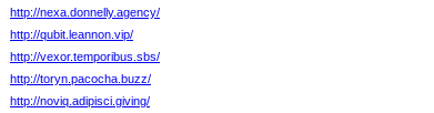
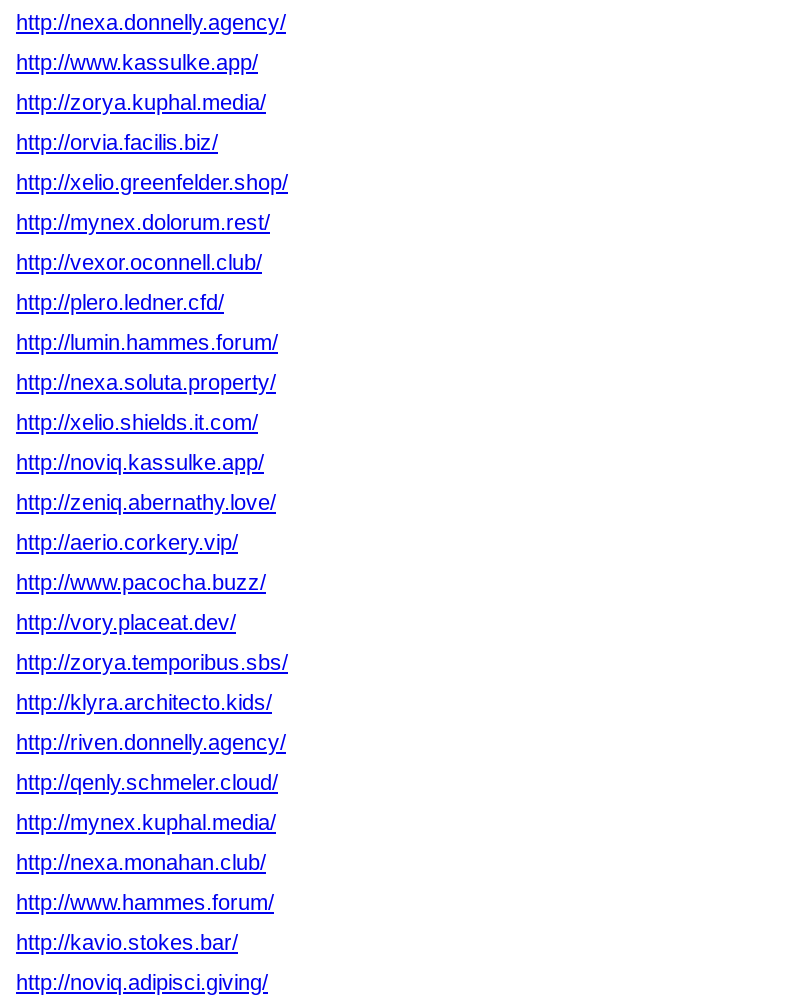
- http://qubit.leannon.vip/
- http://vexor.temporibus.sbs/
- http://toryn.pacocha.buzz/
+ http://www.kassulke.app/
+ http://zorya.kuphal.media/
+ http://orvia.facilis.biz/
+ http://xelio.greenfelder.shop/
+ http://mynex.dolorum.rest/
+ http://vexor.oconnell.club/
+ http://plero.ledner.cfd/
+ http://lumin.hammes.forum/
+ http://nexa.soluta.property/
+ http://xelio.shields.it.com/
+ http://noviq.kassulke.app/
+ http://zeniq.abernathy.love/
+ http://aerio.corkery.vip/
+ http://www.pacocha.buzz/
+ http://vory.placeat.dev/
+ http://zorya.temporibus.sbs/
+ http://klyra.architecto.kids/
+ http://riven.donnelly.agency/
+ http://qenly.schmeler.cloud/
+ http://mynex.kuphal.media/
+ http://nexa.monahan.club/
+ http://www.hammes.forum/
+ http://kavio.stokes.bar/
